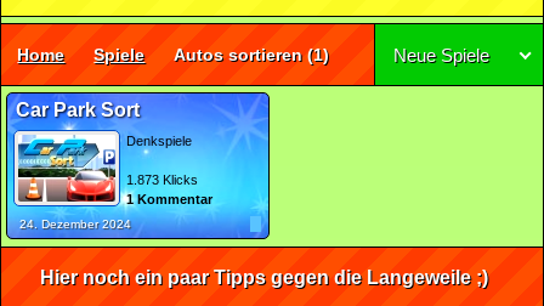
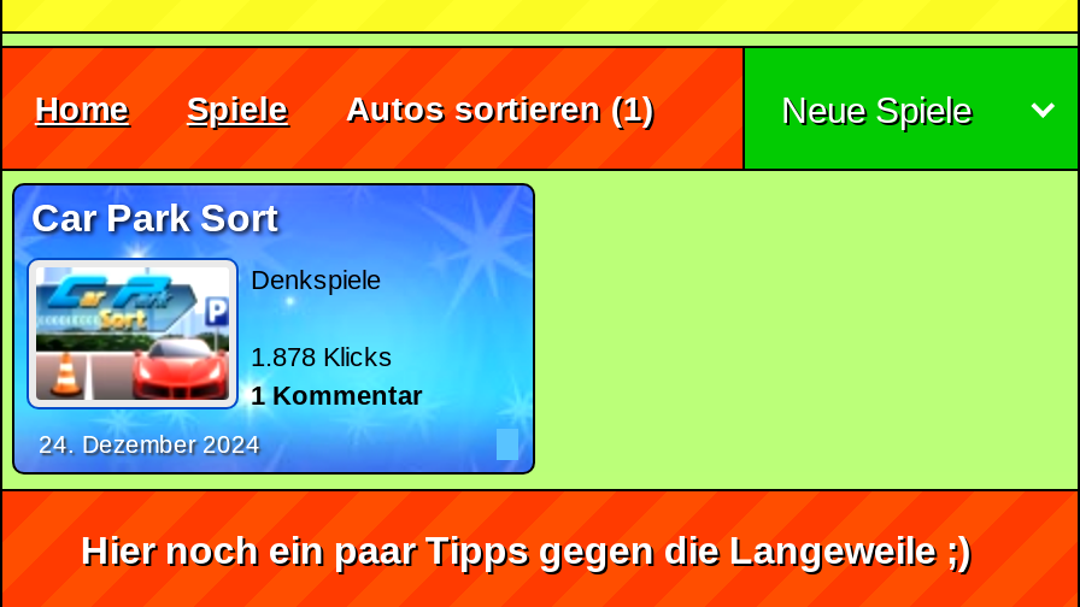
- 1.873 Klicks
+ 1.878 Klicks
